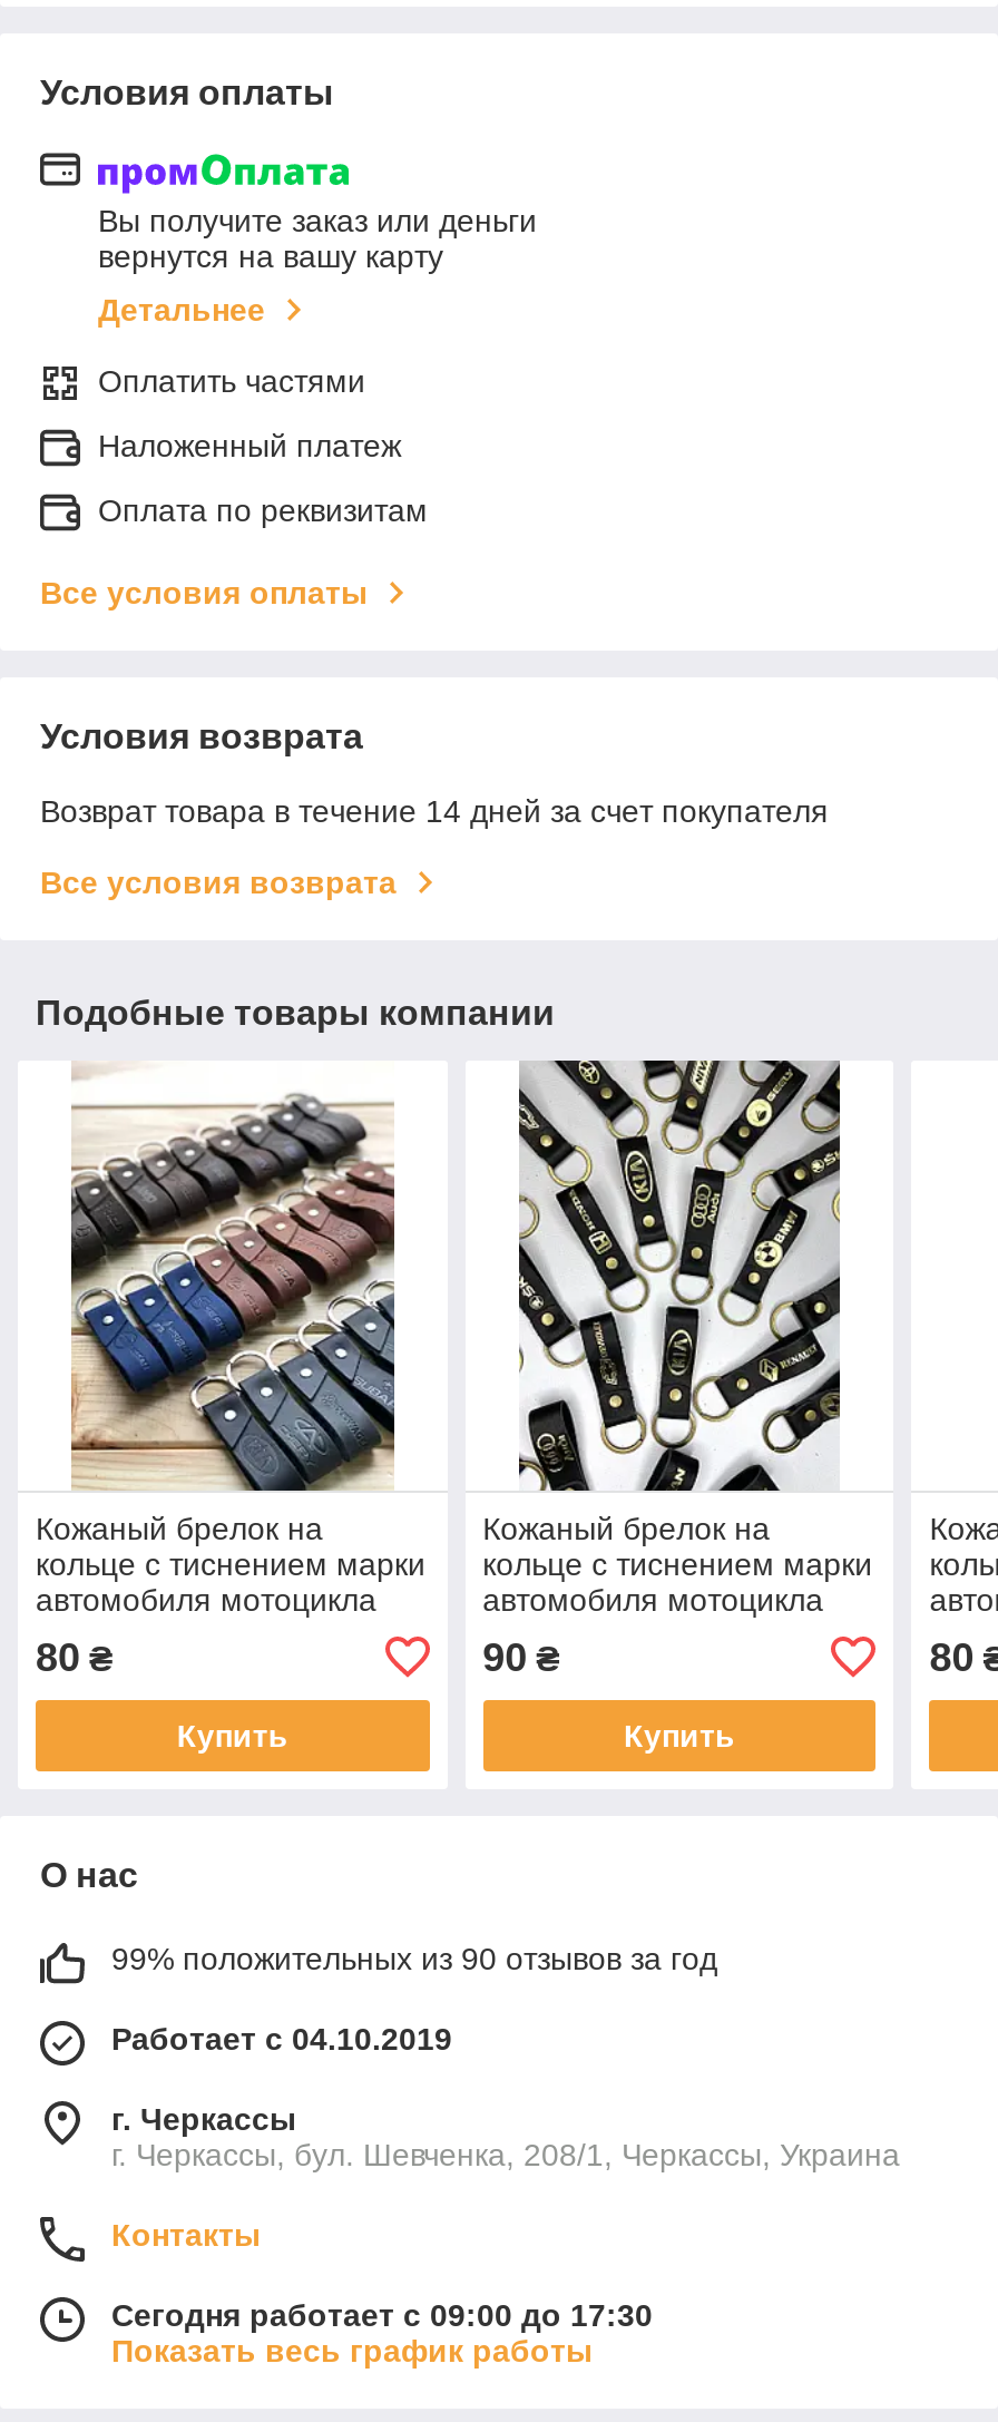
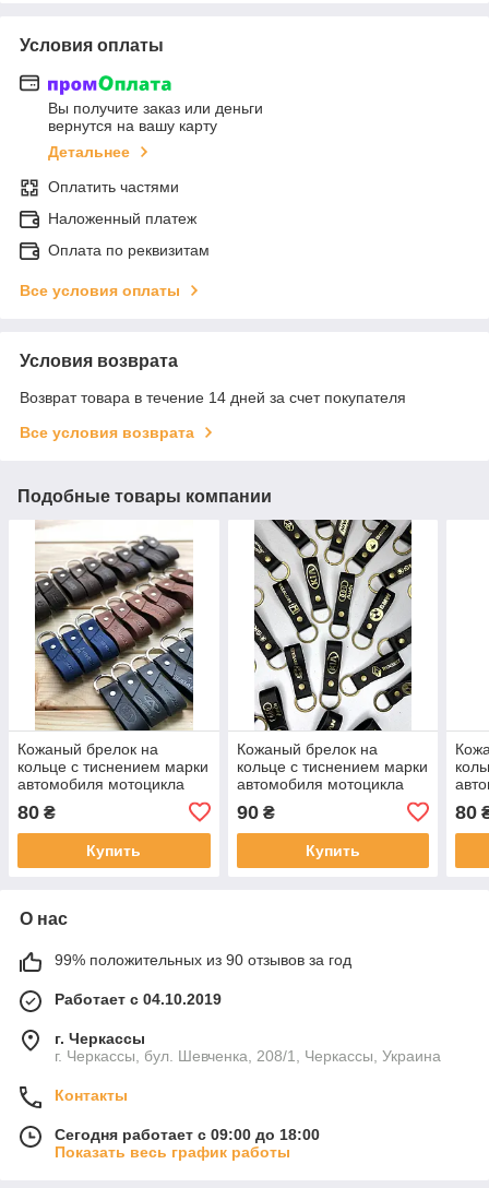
- Сегодня работает с 09:00 до 17:30
+ Сегодня работает с 09:00 до 18:00
